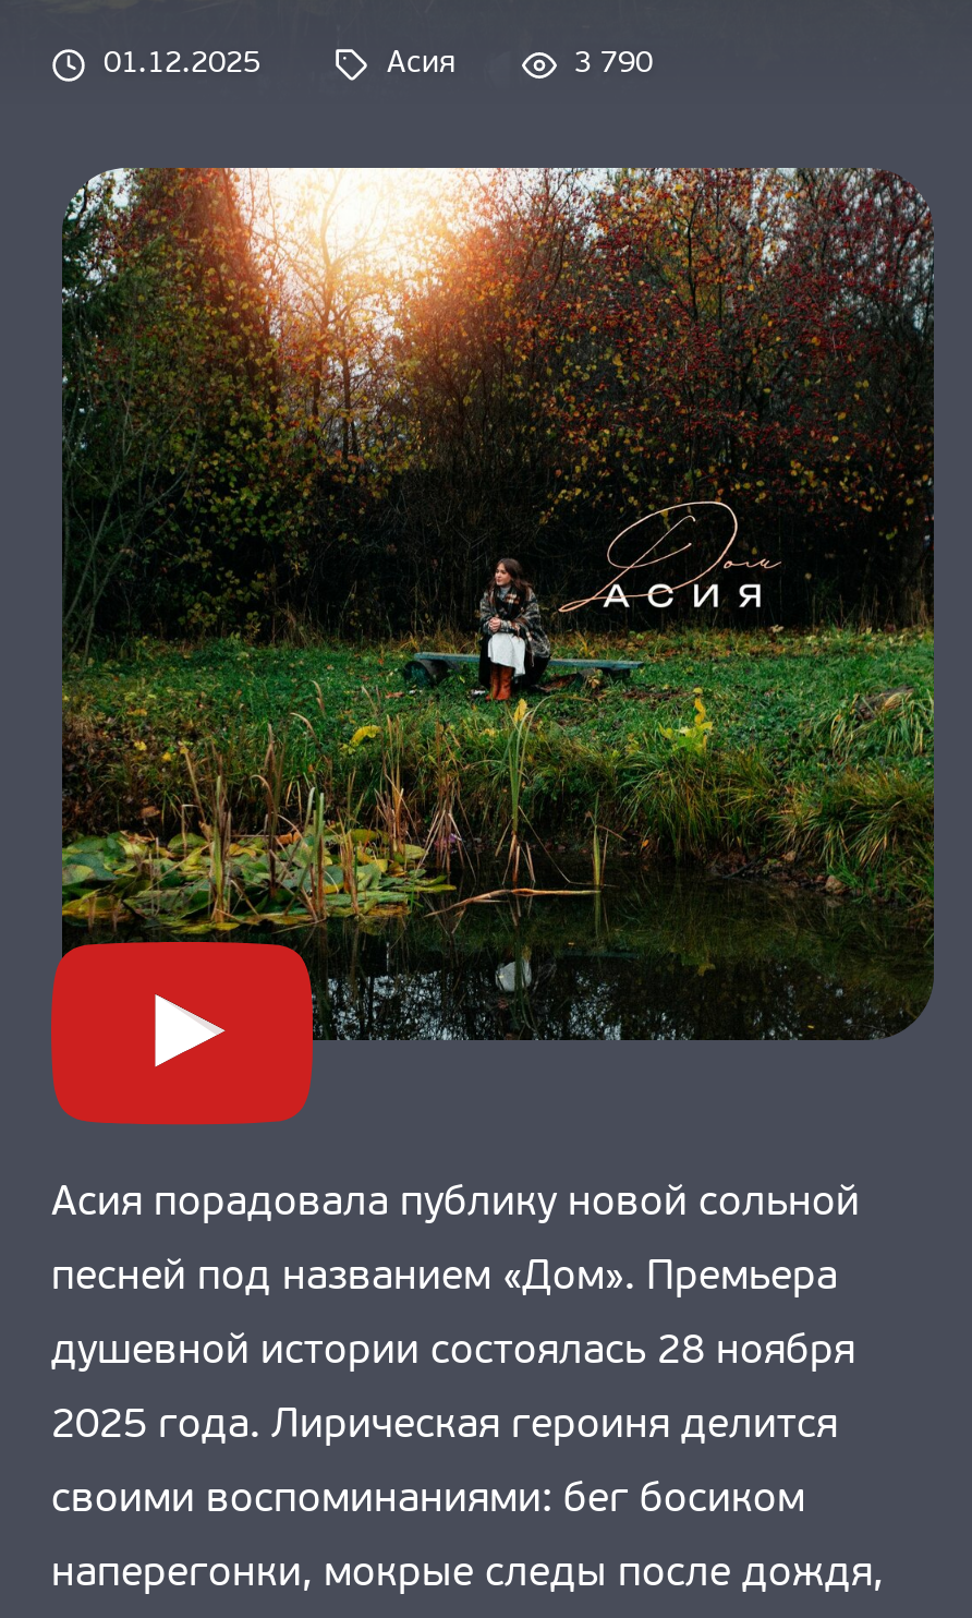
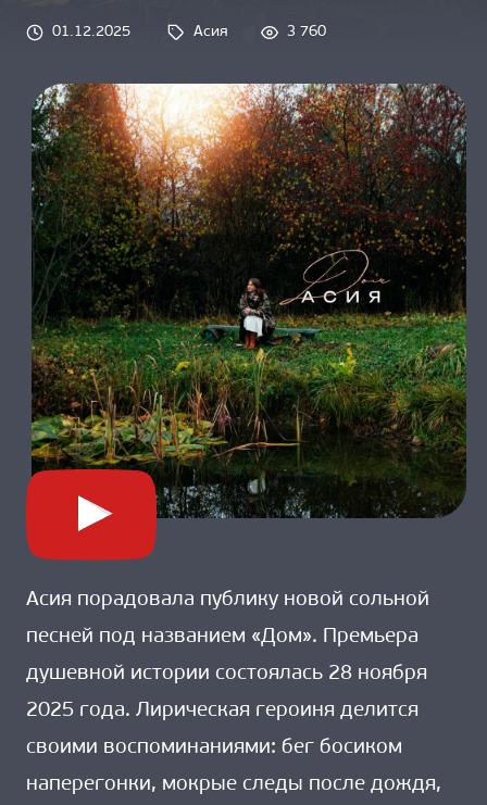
- 3 790
+ 3 760
